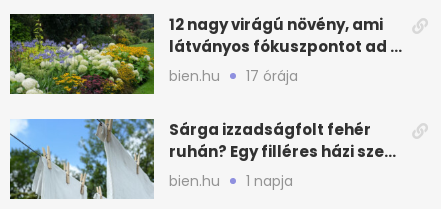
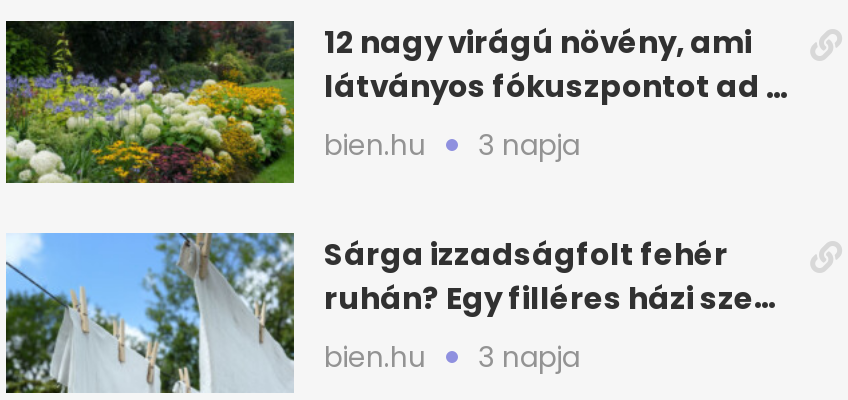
- 17 órája
+ 3 napja

- 1 napja
+ 3 napja
